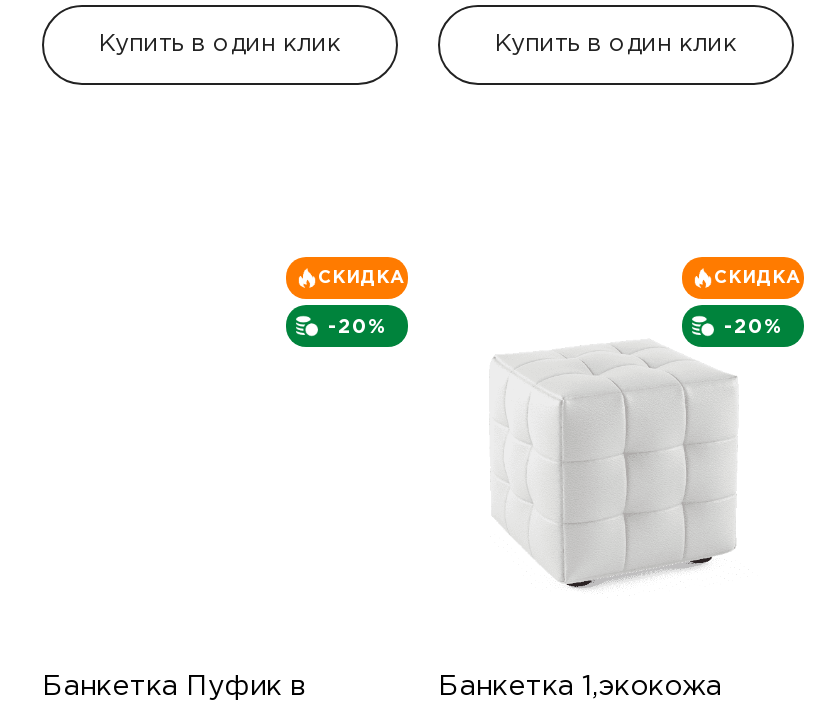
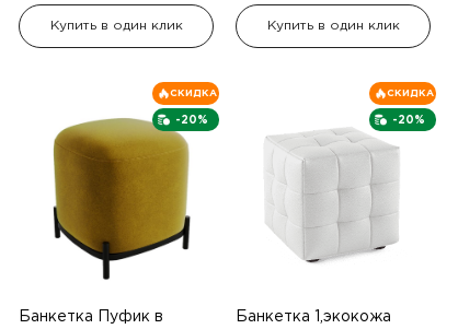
+ [image]
